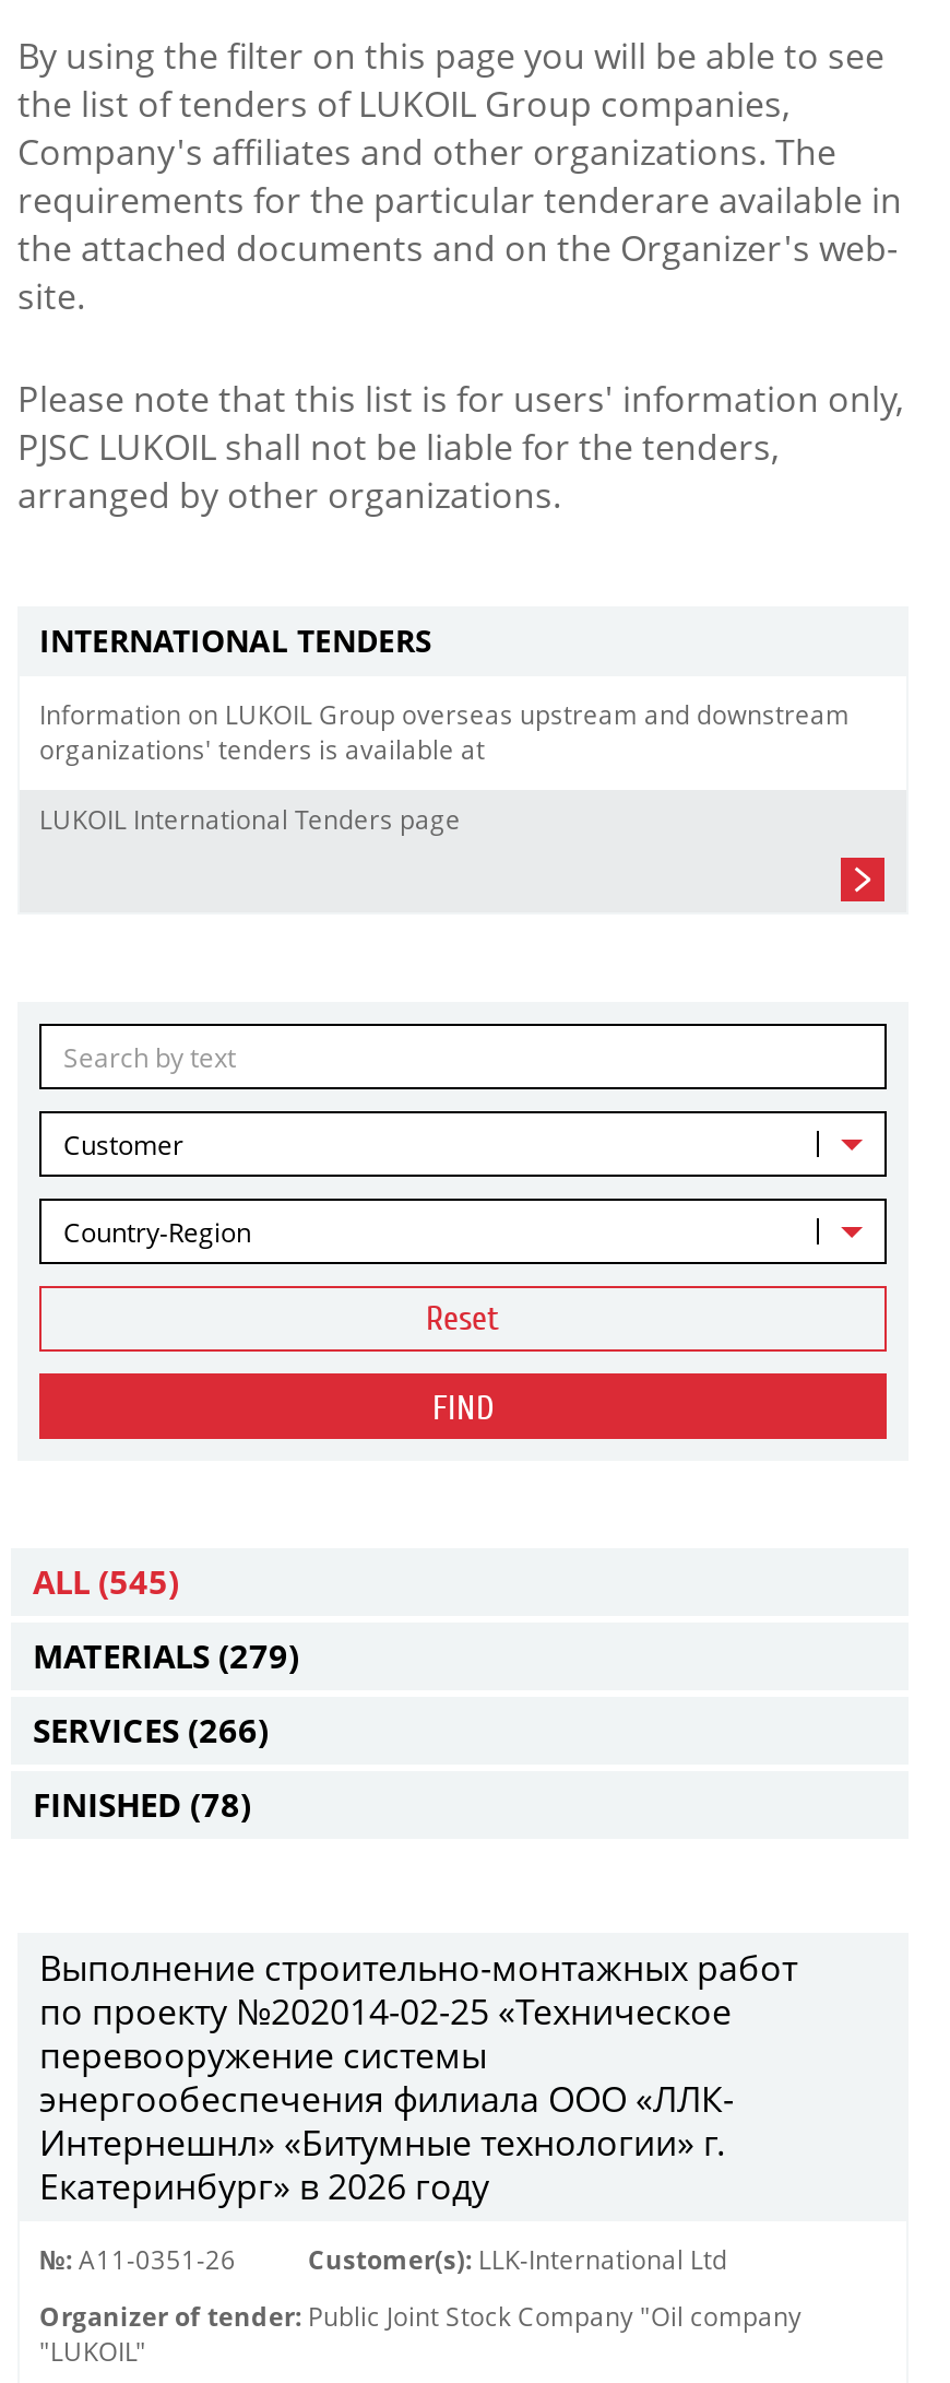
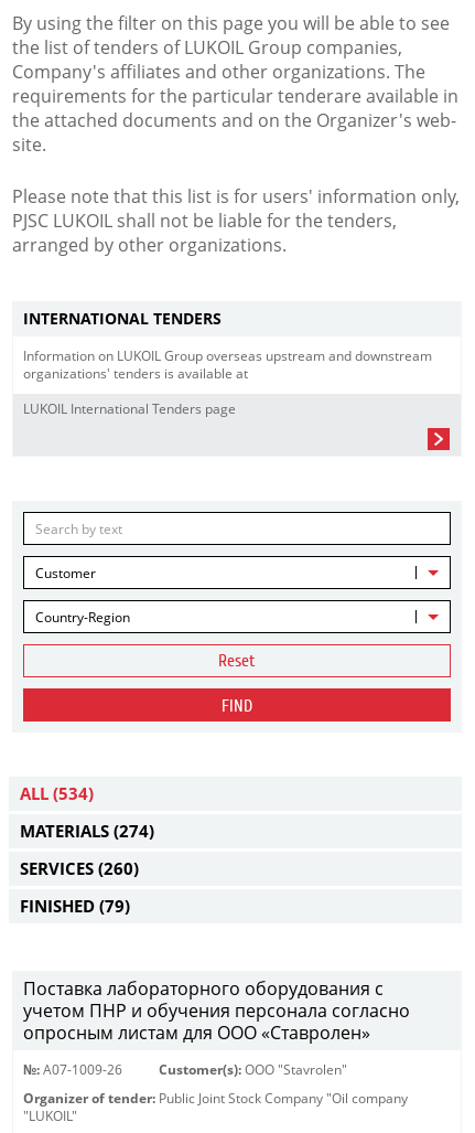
- ALL (545)
+ ALL (534)

- MATERIALS (279)
+ MATERIALS (274)

- SERVICES (266)
+ SERVICES (260)

- FINISHED (78)
+ FINISHED (79)

- Выполнение строительно-монтажных работ
- по проекту №202014-02-25 «Техническое
- перевооружение системы
- энергообеспечения филиала ООО «ЛЛК-
- Интернешнл» «Битумные технологии» г.
- Екатеринбург» в 2026 году
+ Поставка лабораторного оборудования с
+ учетом ПНР и обучения персонала согласно
+ опросным листам для ООО «Ставролен»

- №: A11-0351-26
- Customer(s): LLK-International Ltd
+ №: A07-1009-26
+ Customer(s): OOO "Stavrolen"
